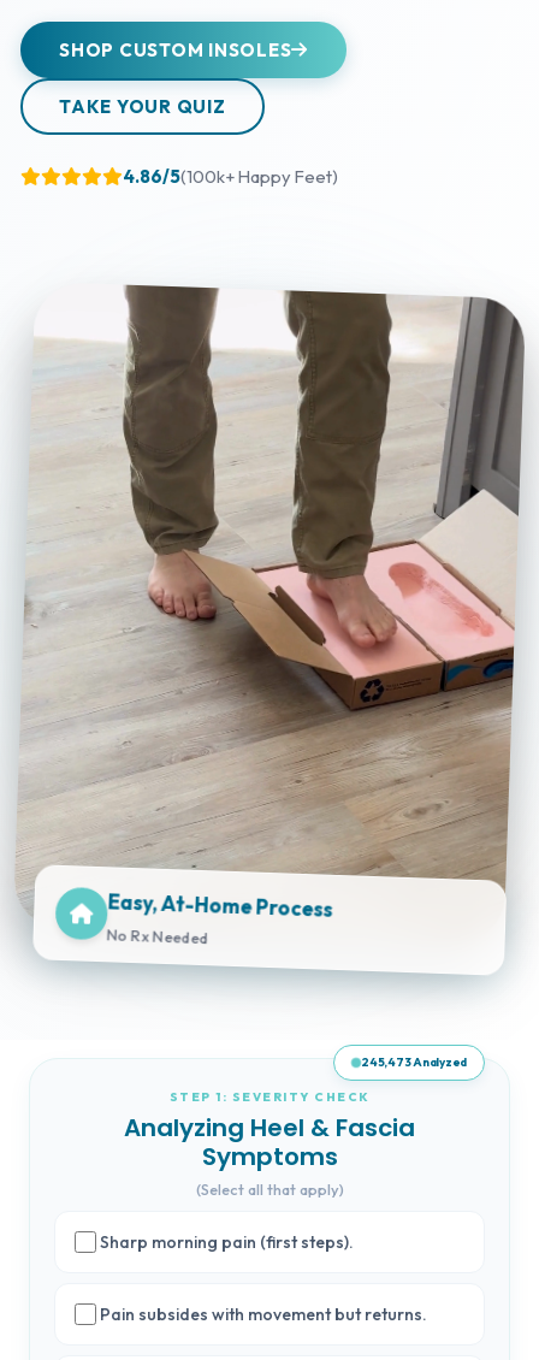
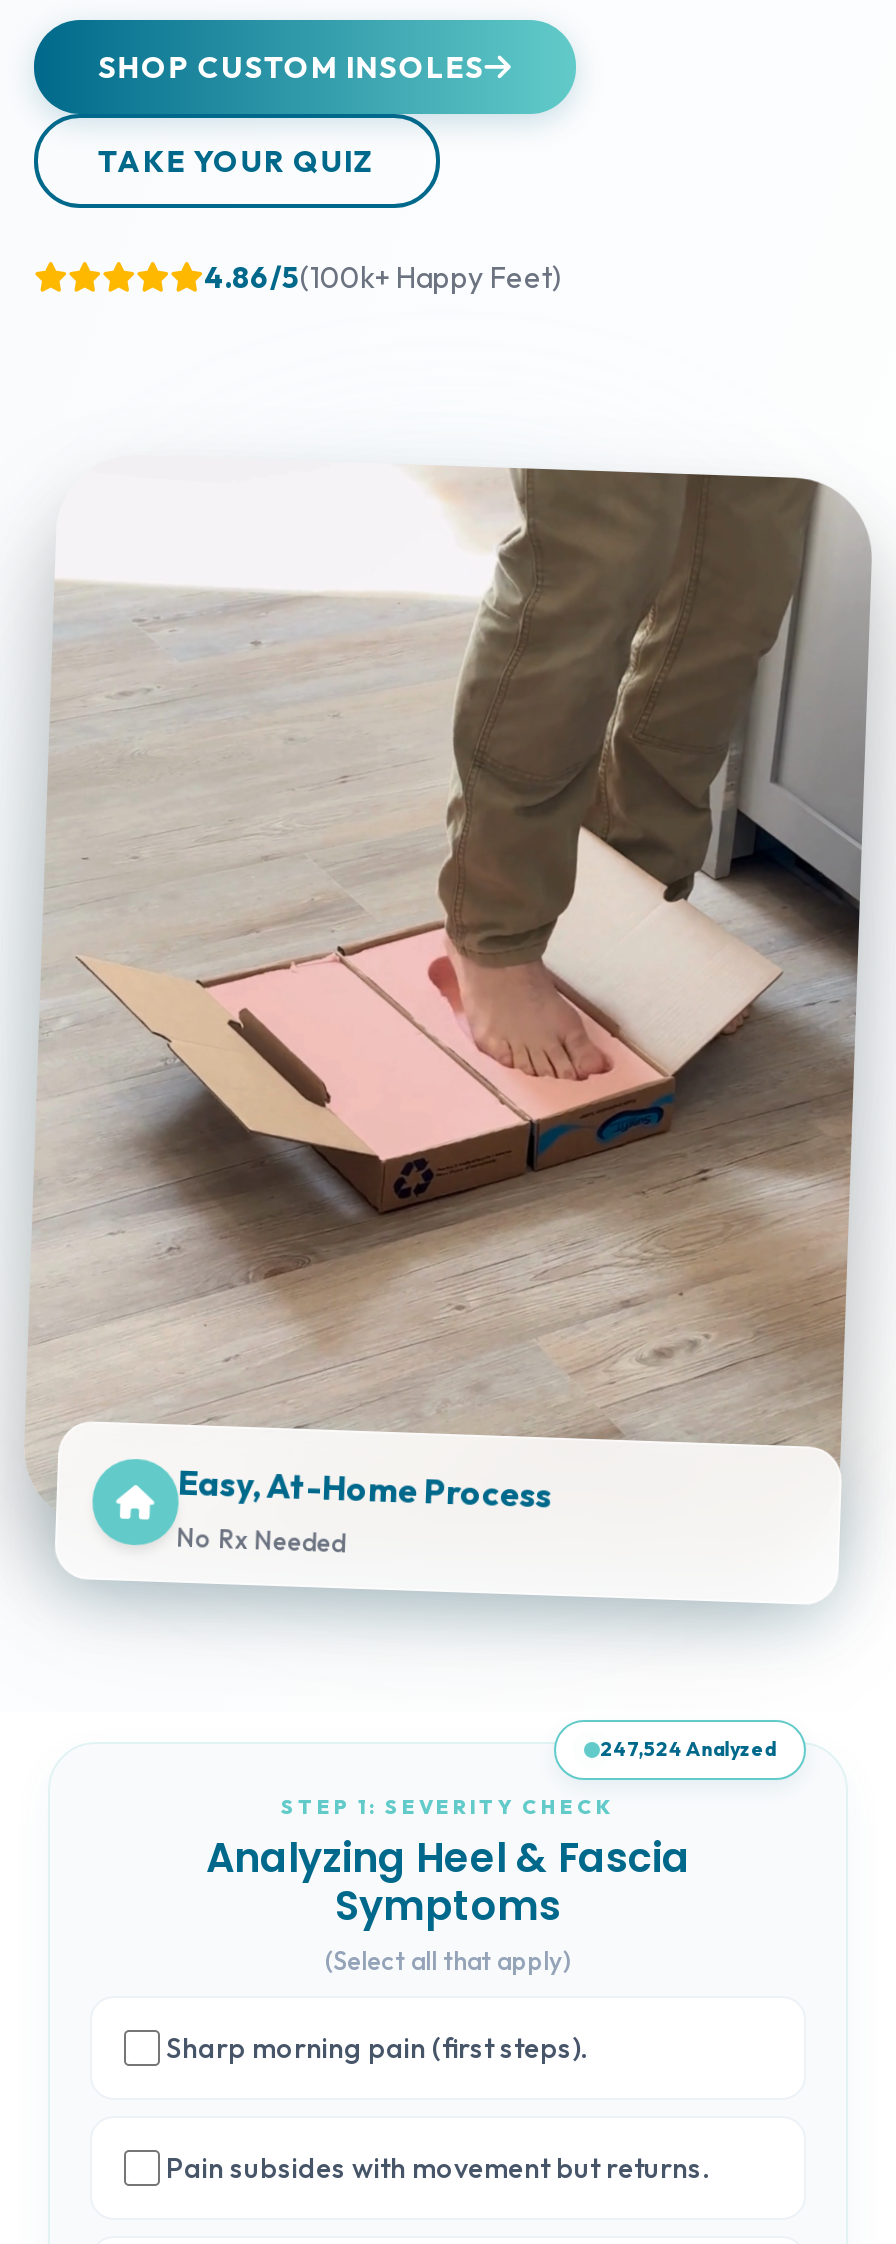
- [image]
+ [image]

- 245,473 Analyzed
+ 247,524 Analyzed
